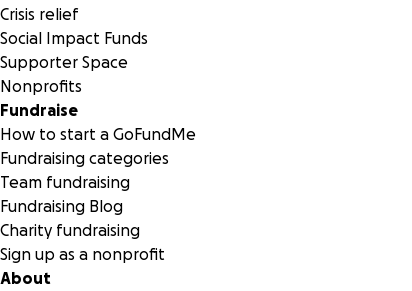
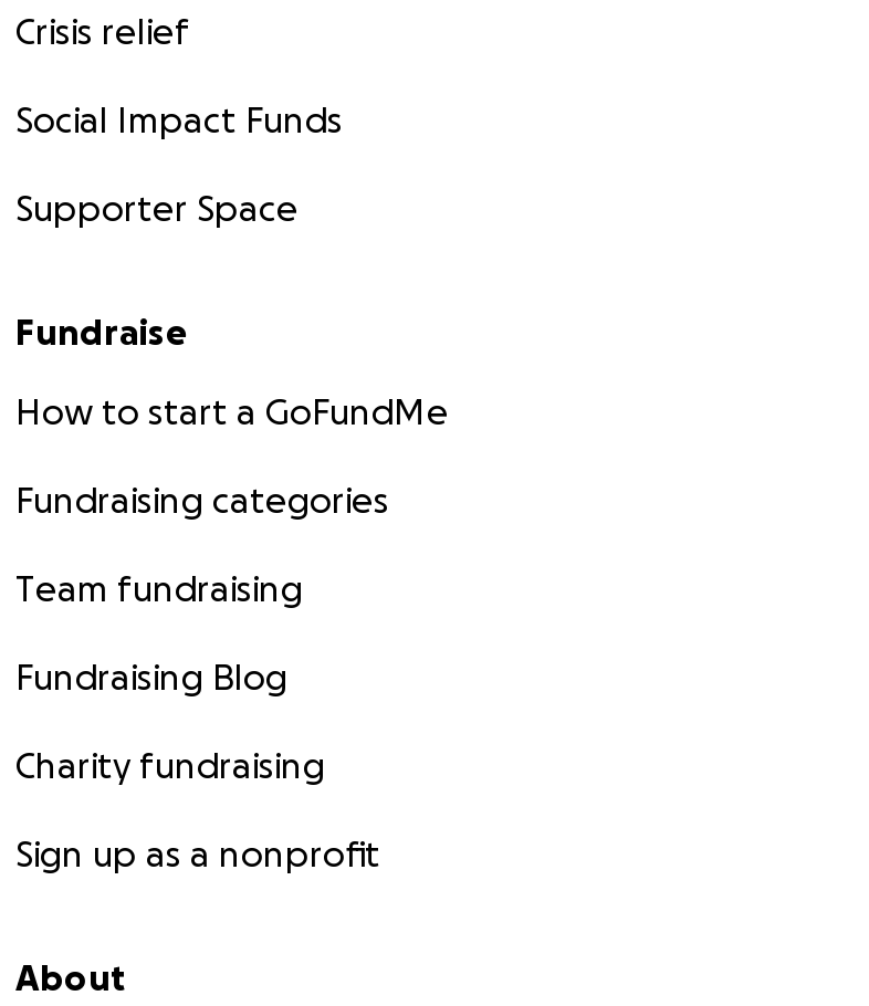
- Nonprofits
